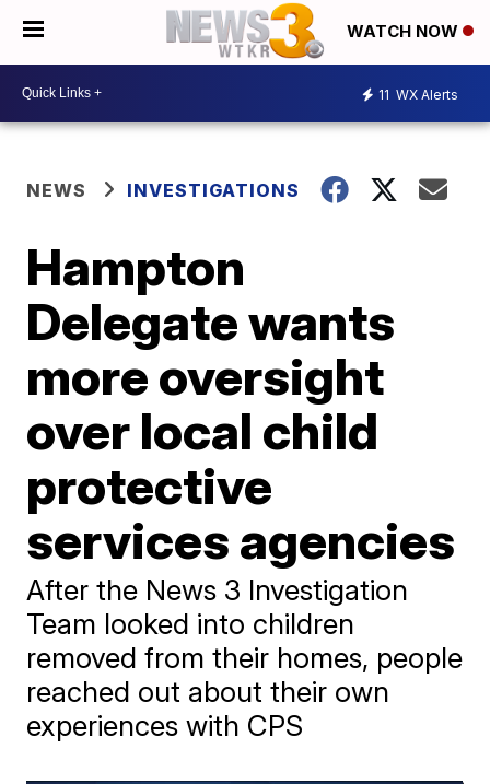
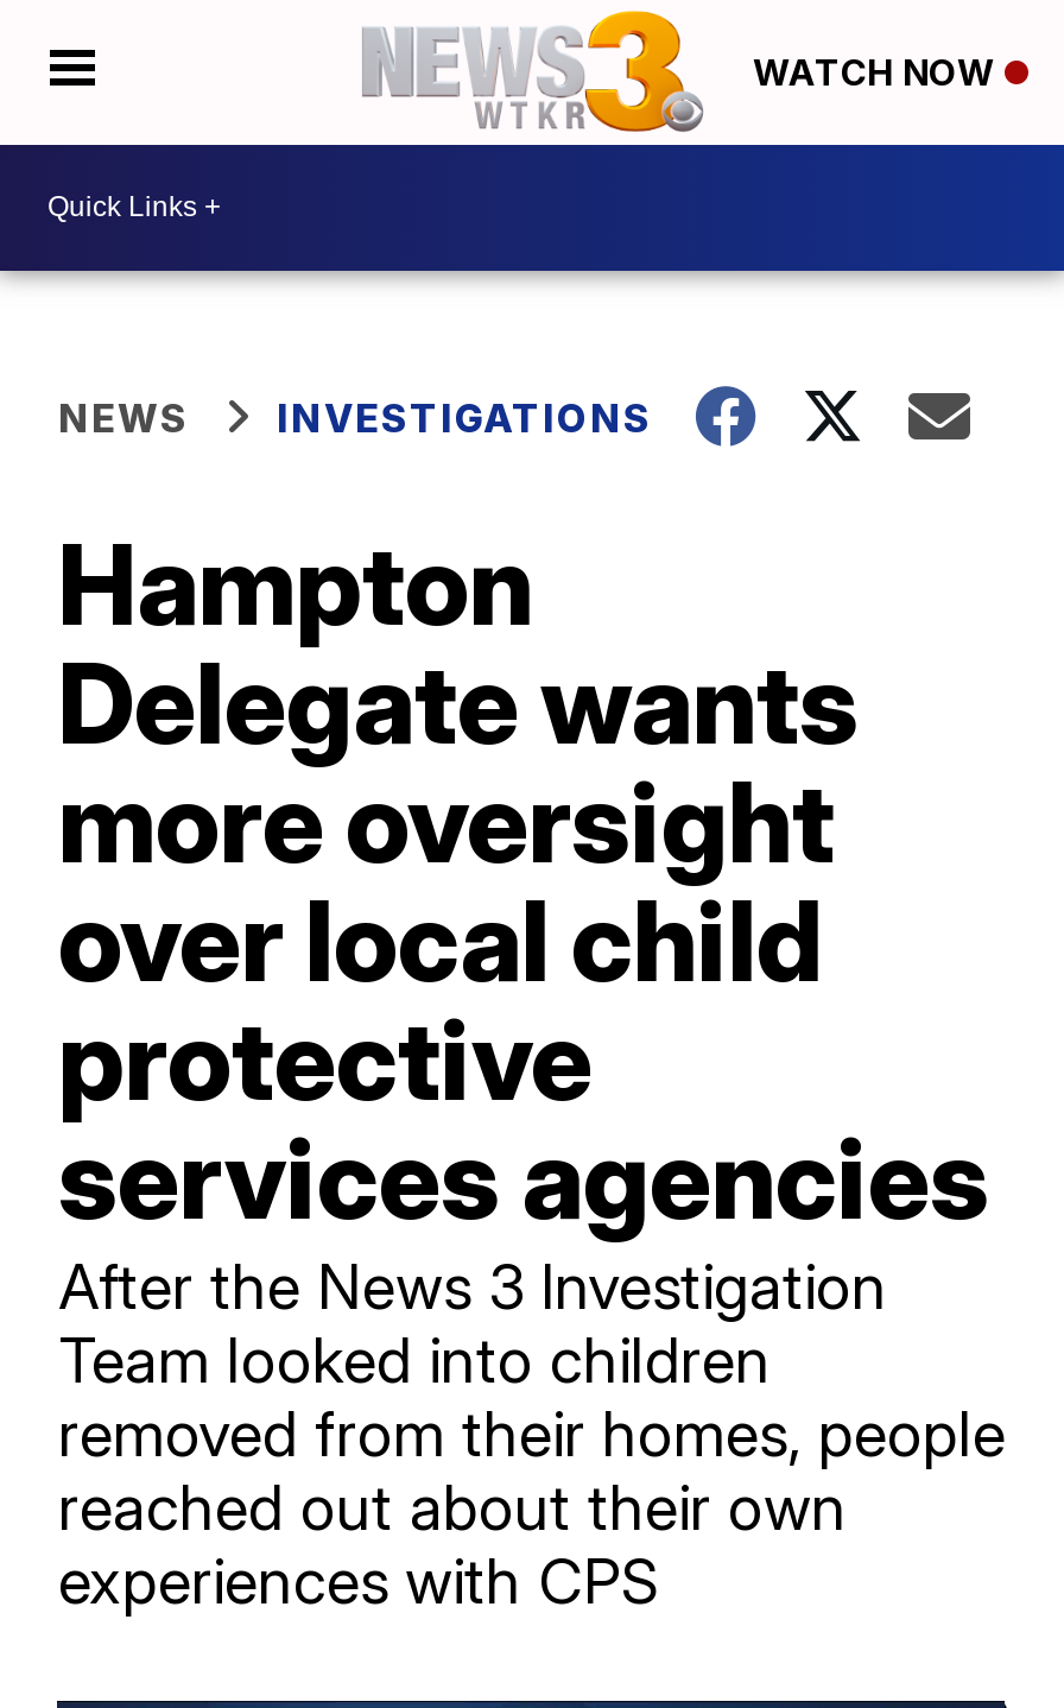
- 11 WX Alerts
